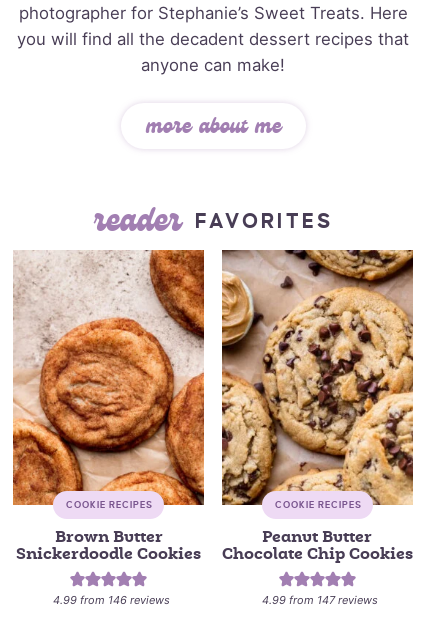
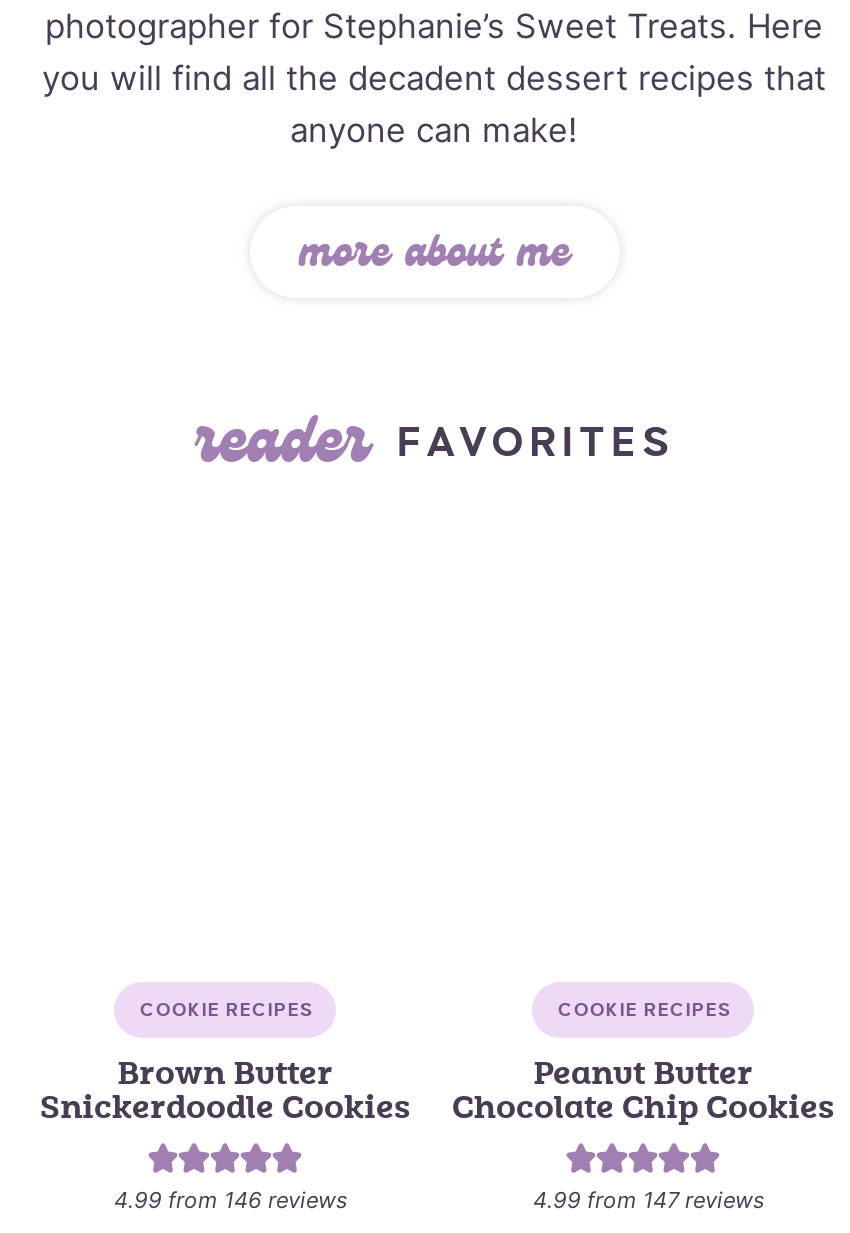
- [image]

- [image]
